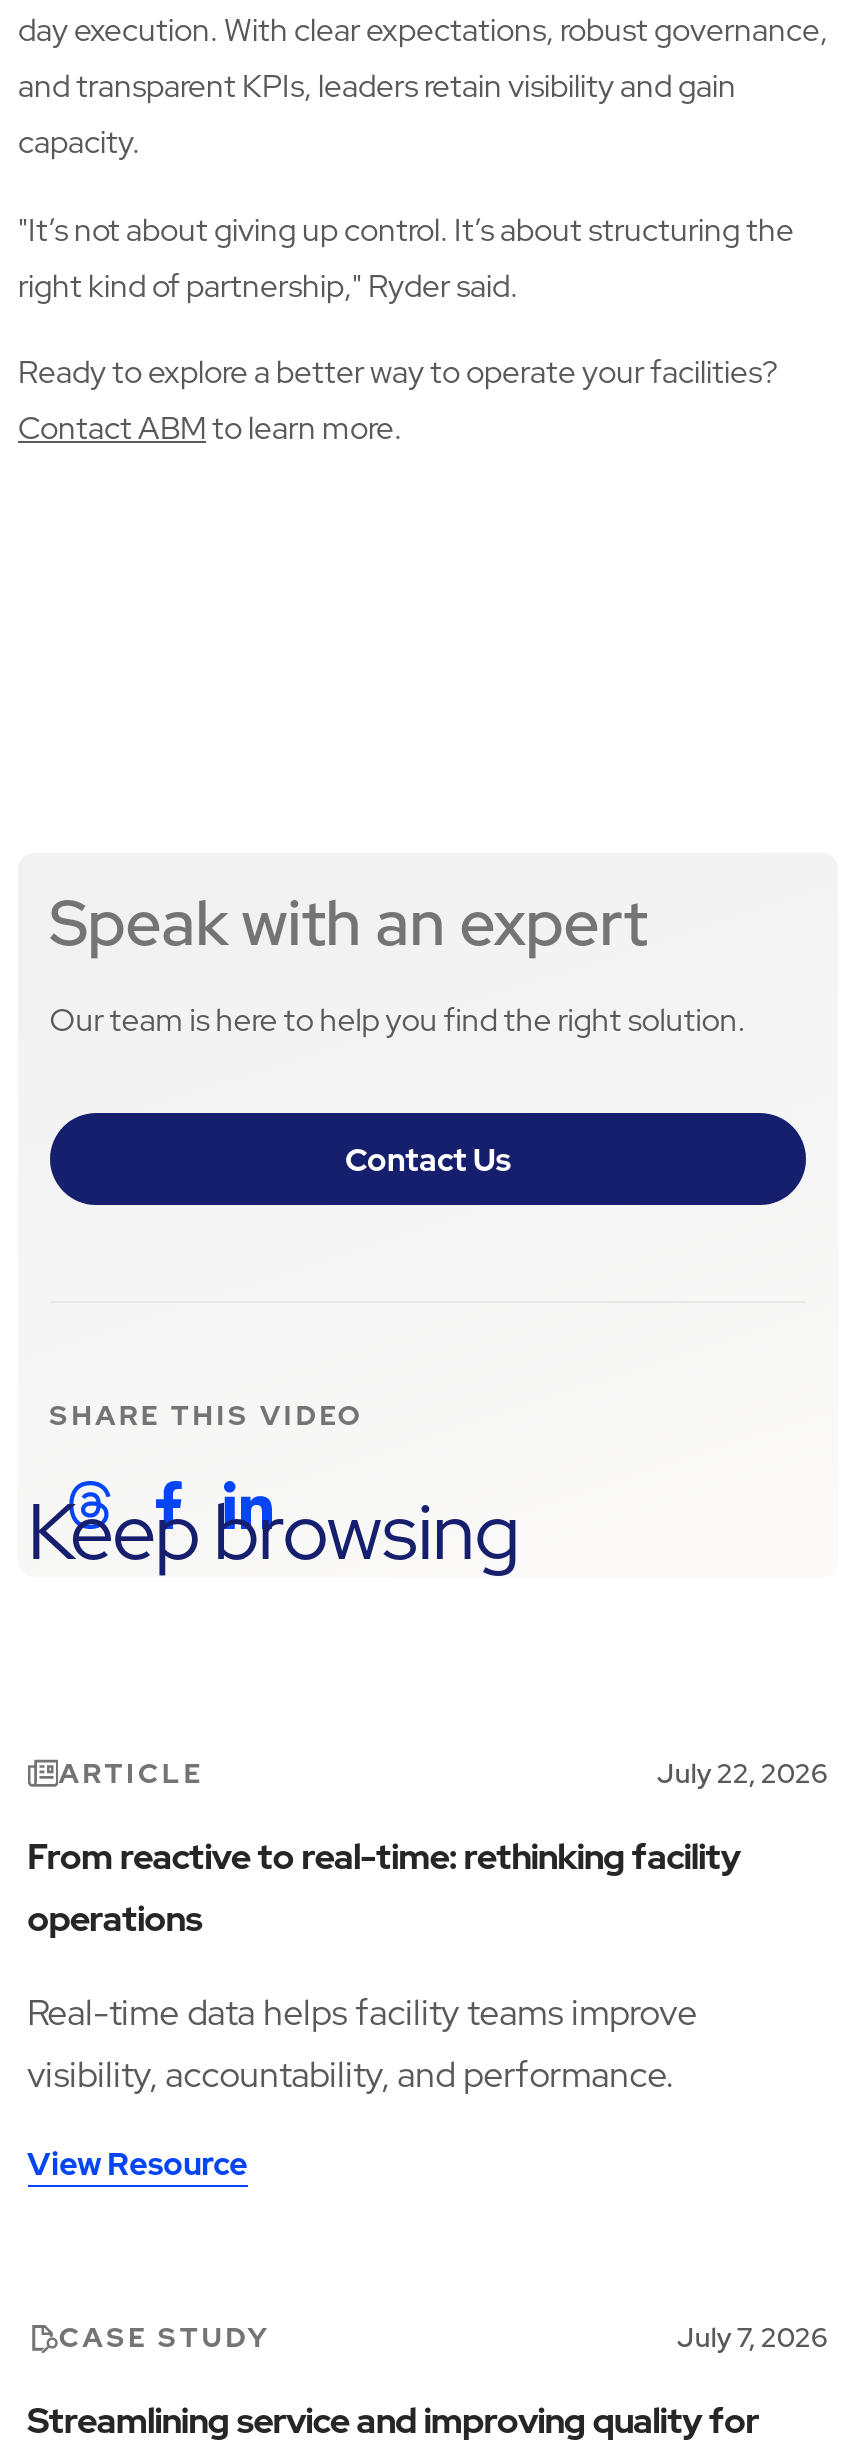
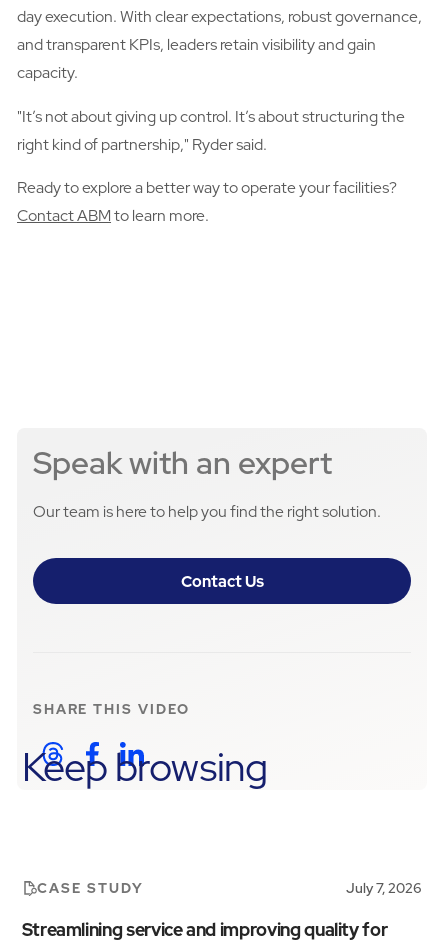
- ARTICLE
- July 22, 2026
- From reactive to real-time: rethinking facility
- operations
- Real-time data helps facility teams improve
- visibility, accountability, and performance.
- View Resource
